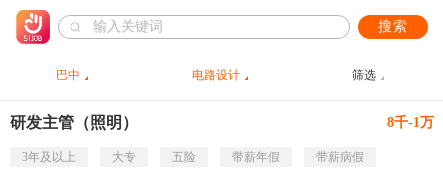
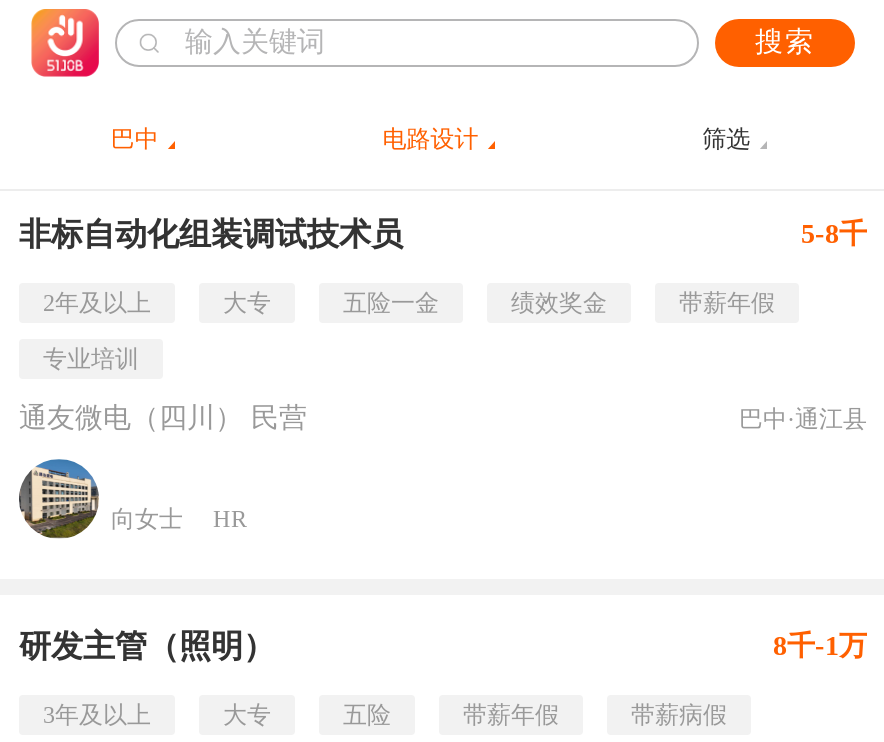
+ [image]
+ 向女士
+ HR

+ 非标自动化组装调试技术员
+ 5-8千
+ 2年及以上
+ 大专
+ 五险一金
+ 绩效奖金
+ 带薪年假
+ 专业培训
+ 通友微电（四川） 民营
+ 巴中·通江县
